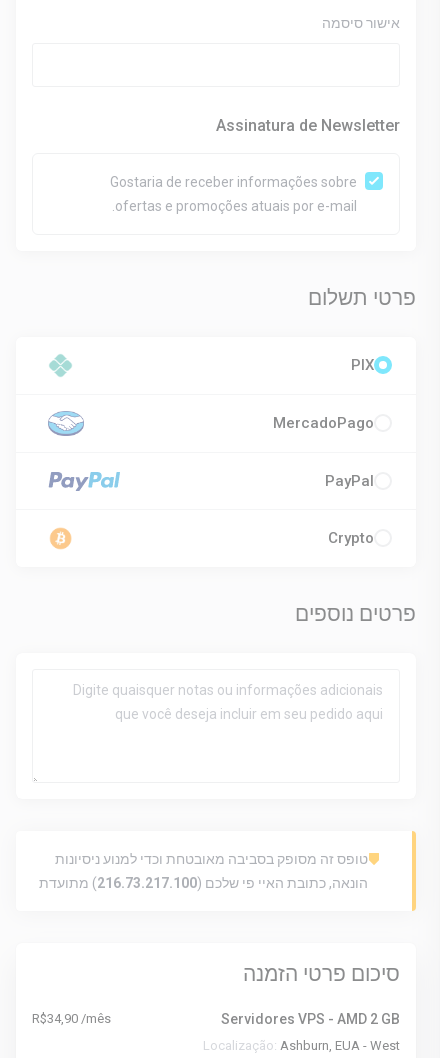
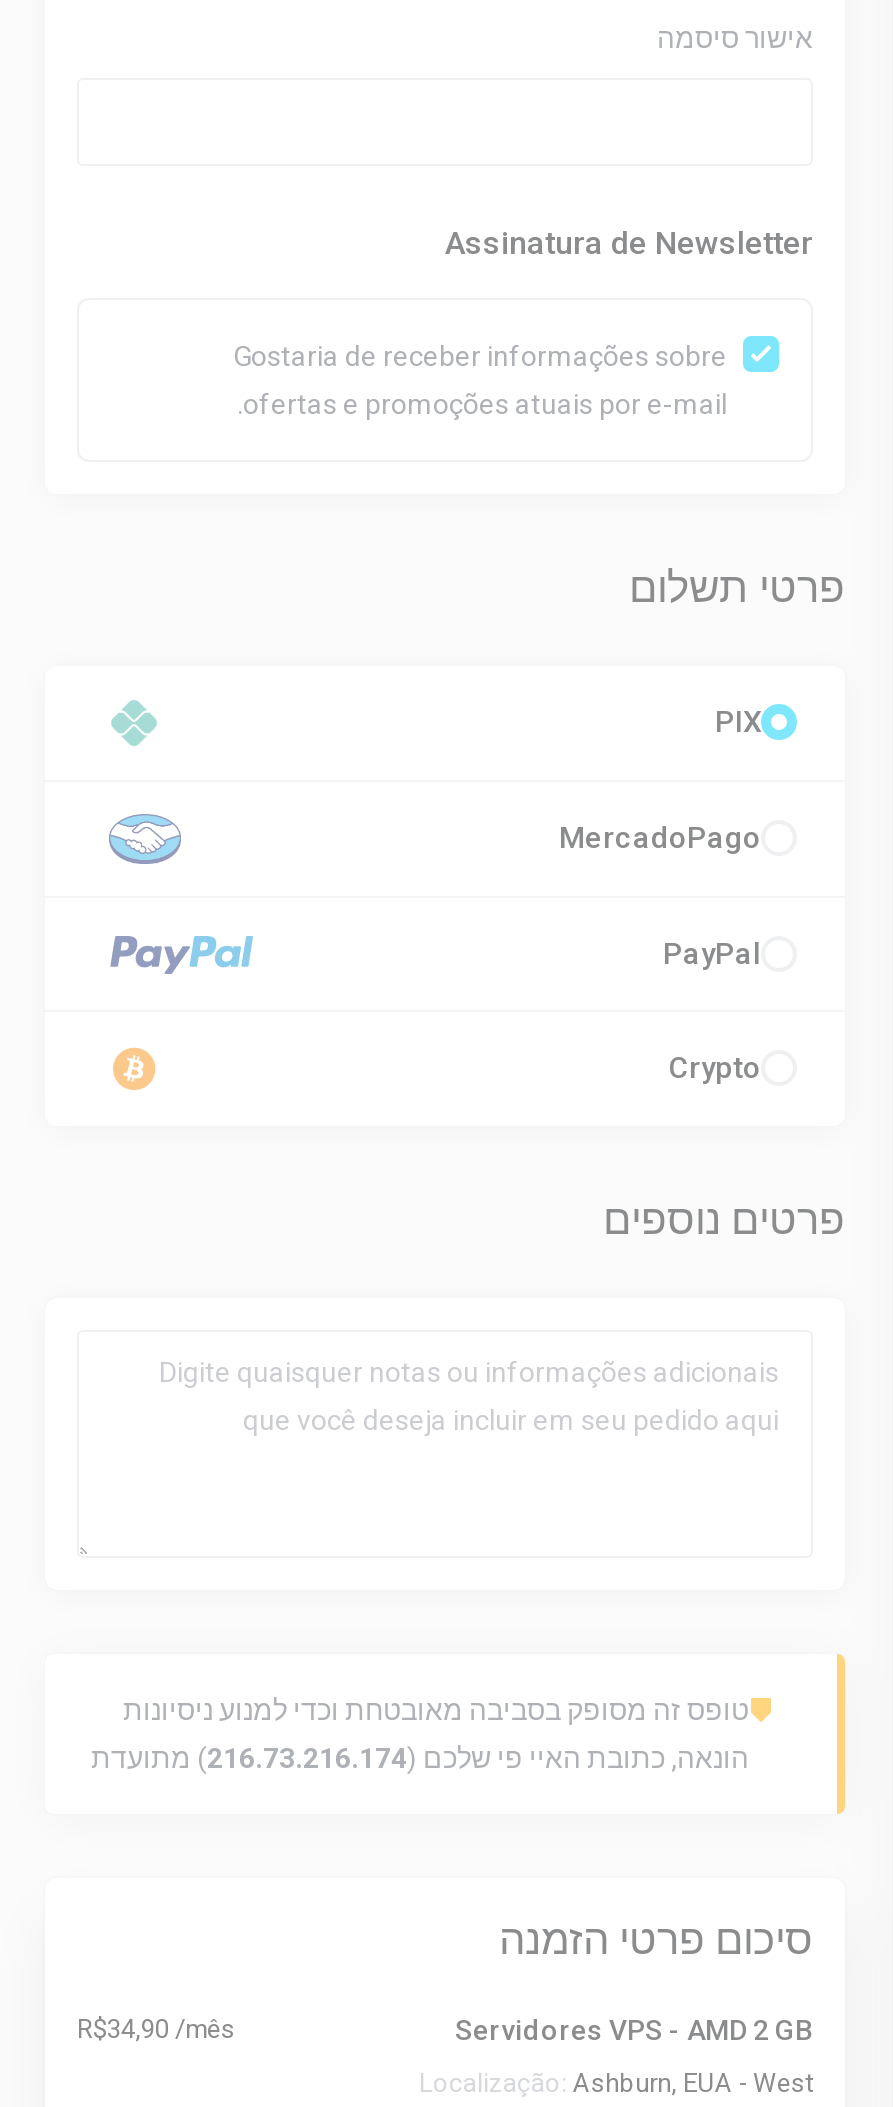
- הונאה, כתובת האיי פי שלכם (216.73.217.100) מתועדת
+ הונאה, כתובת האיי פי שלכם (216.73.216.174) מתועדת
